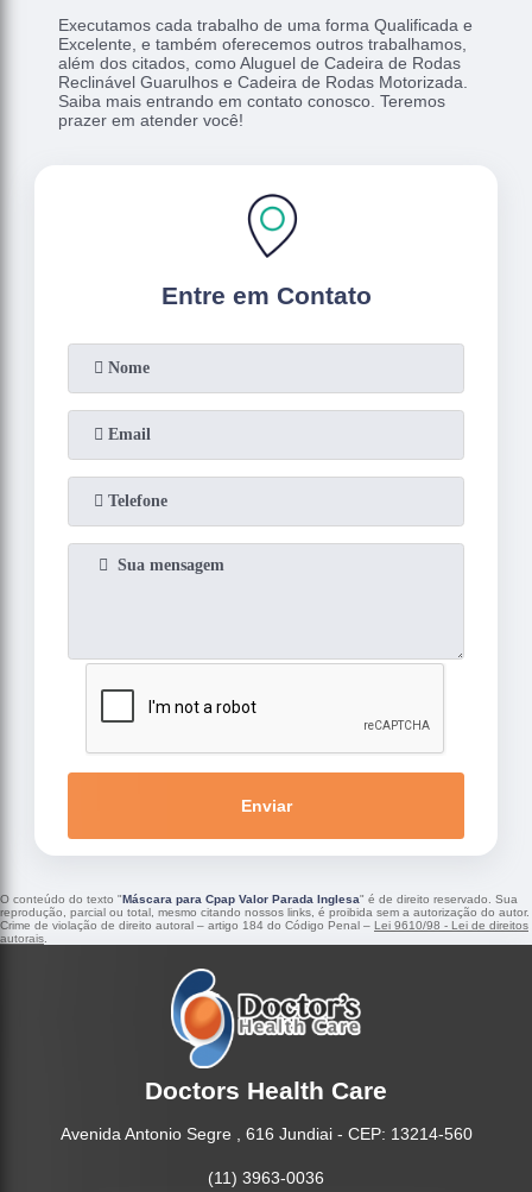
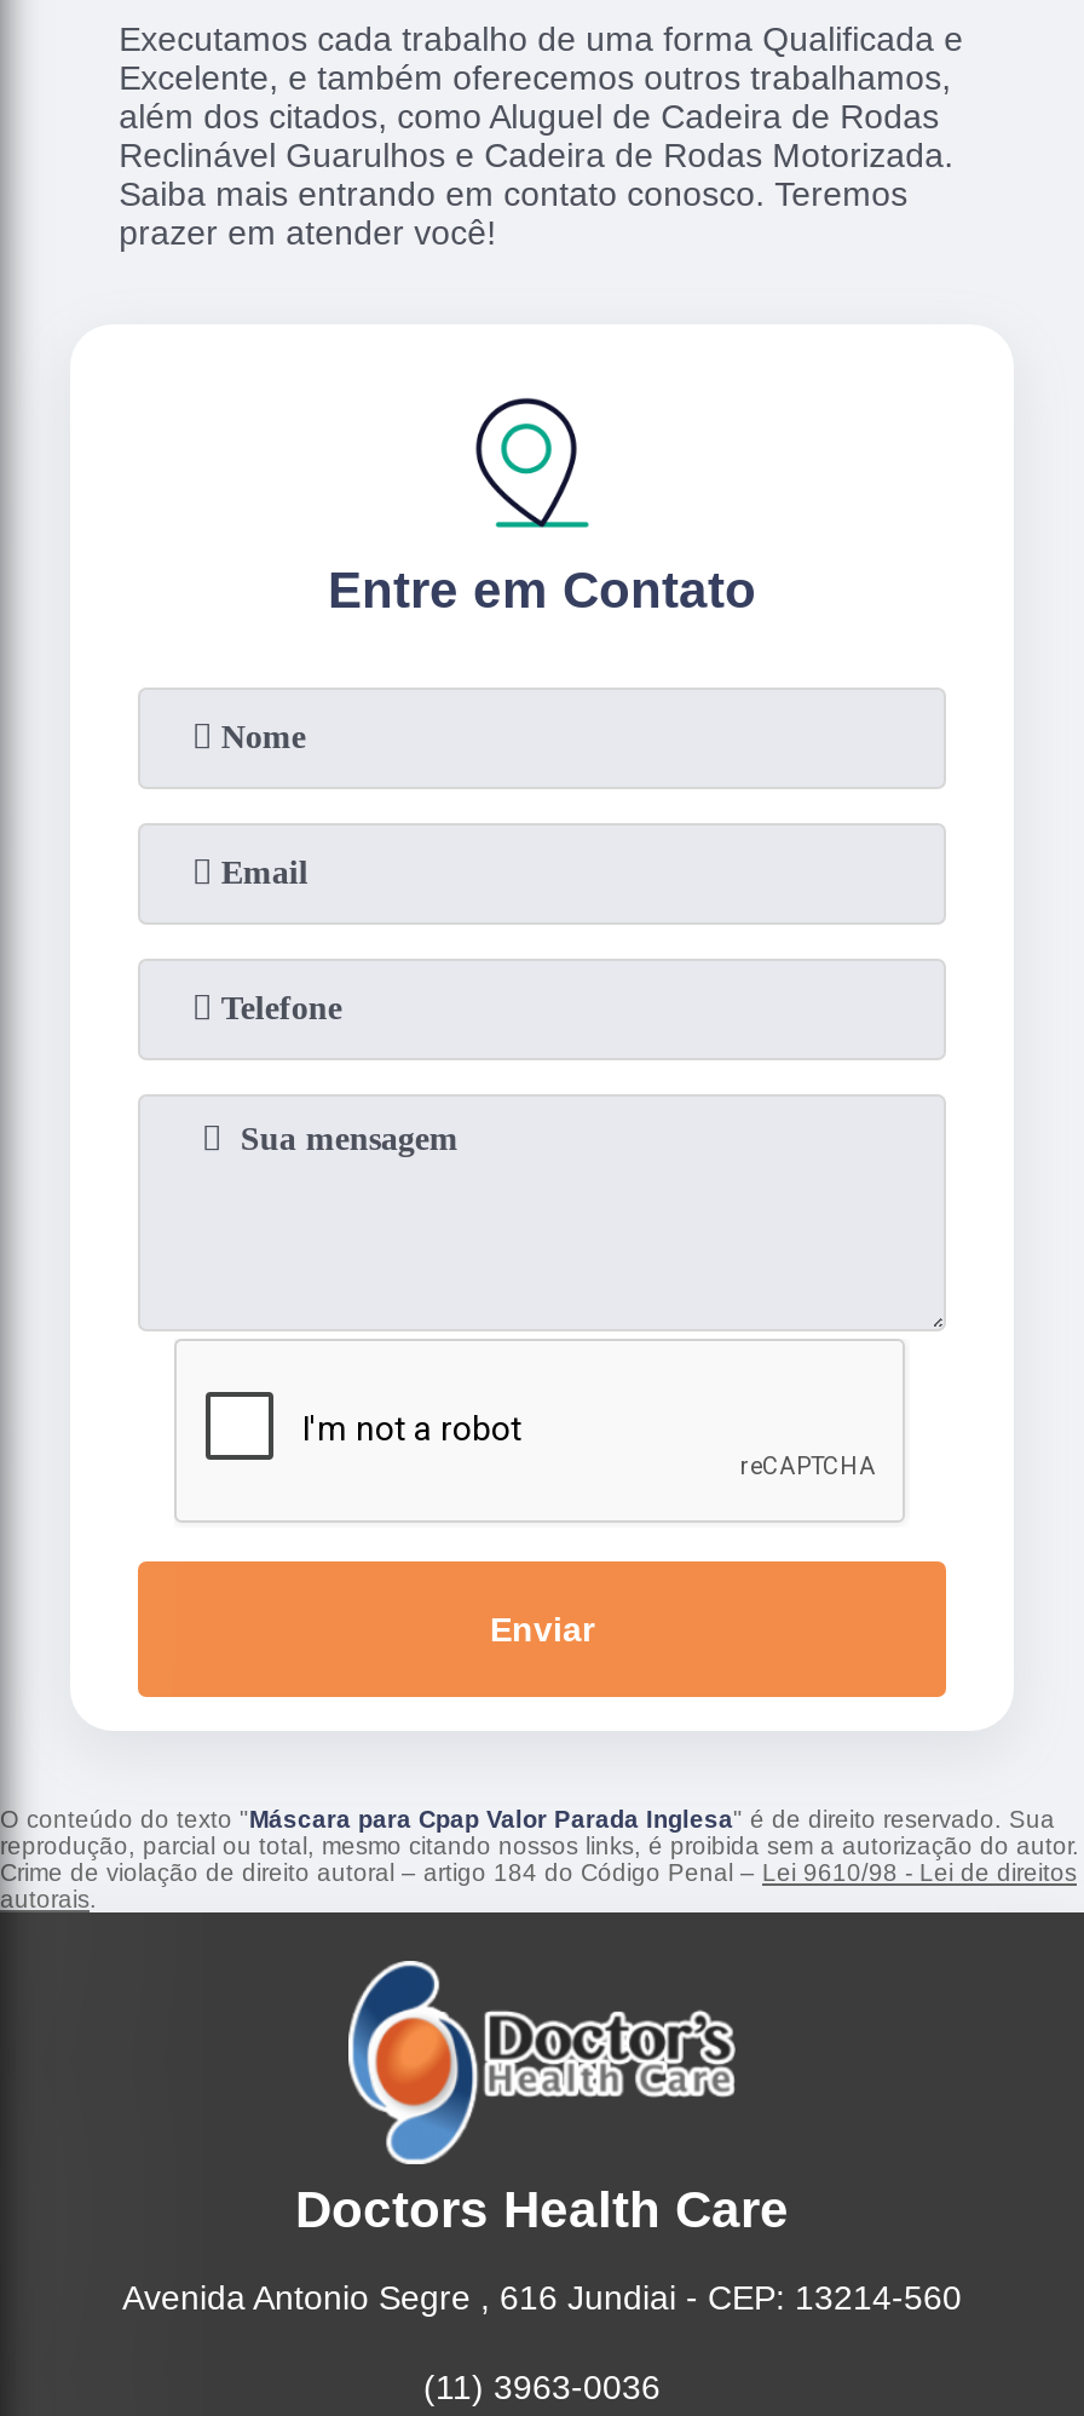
- [image]
+ [image]
